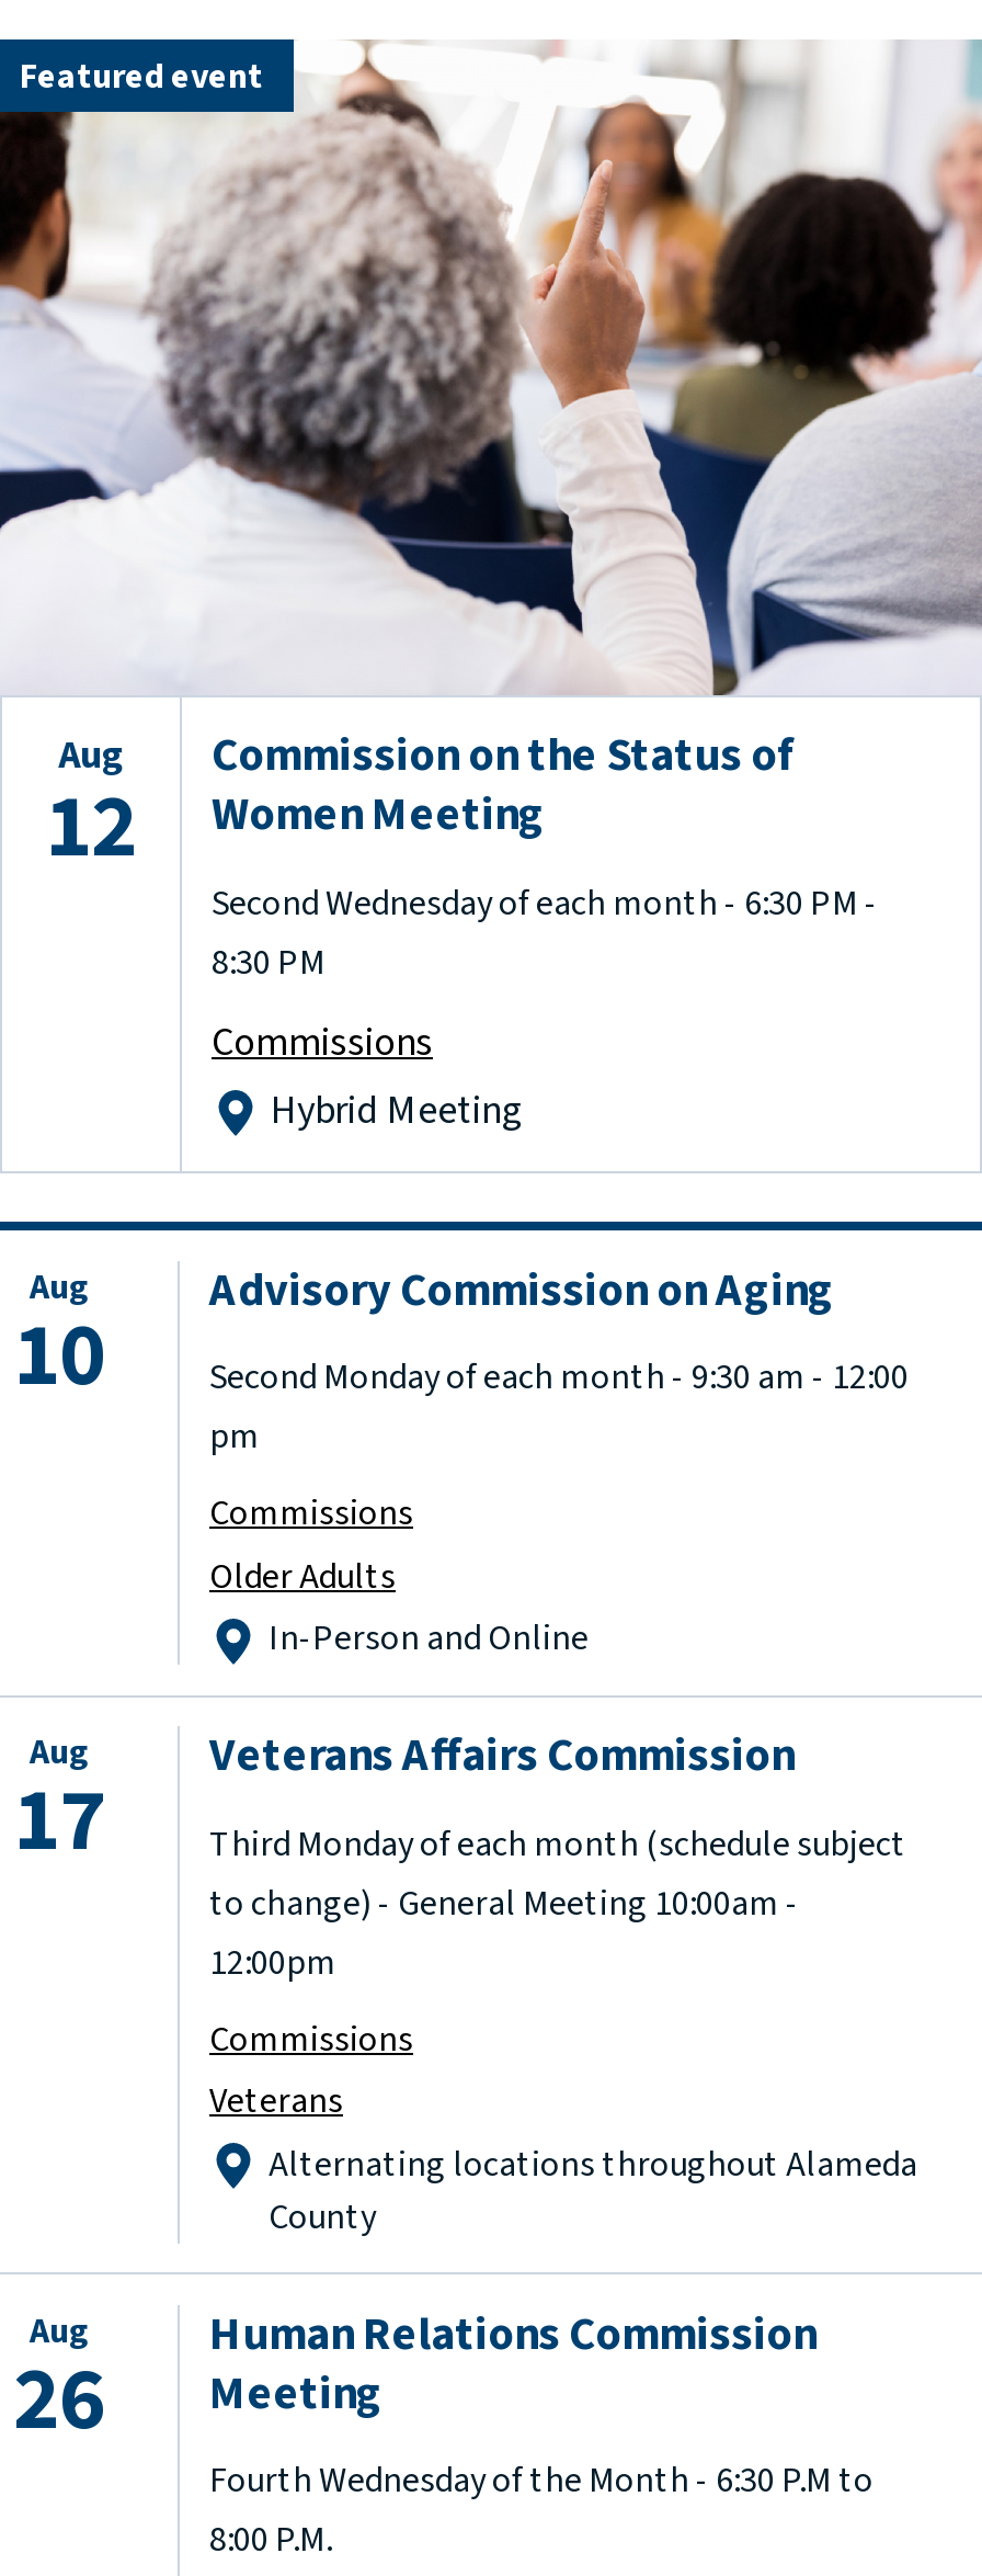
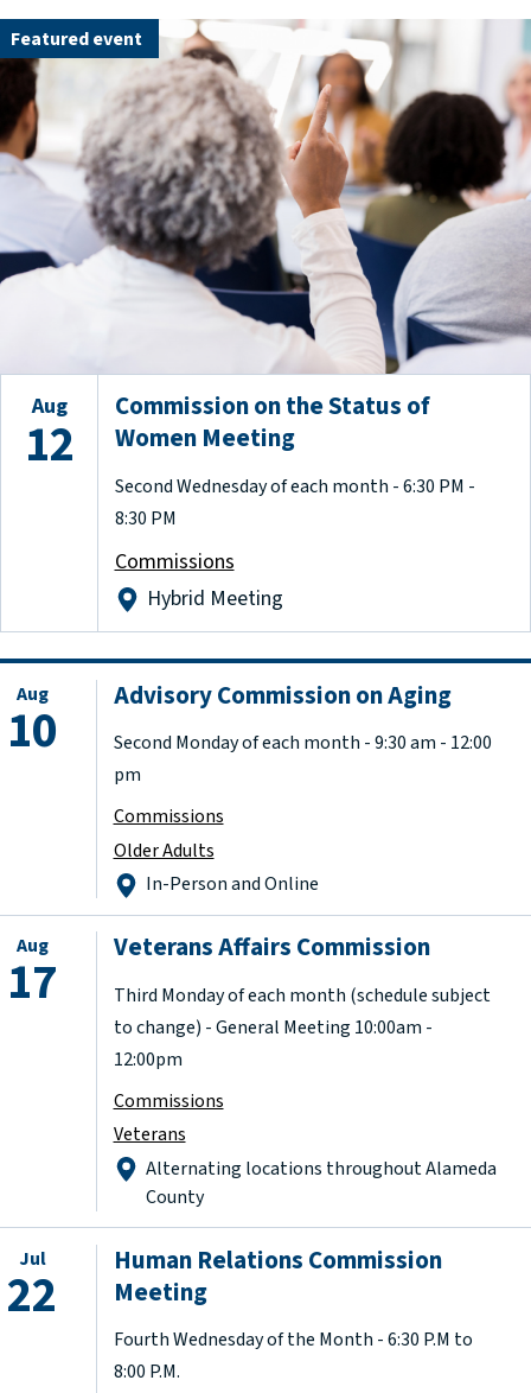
- Aug
- 26
+ Jul
+ 22
